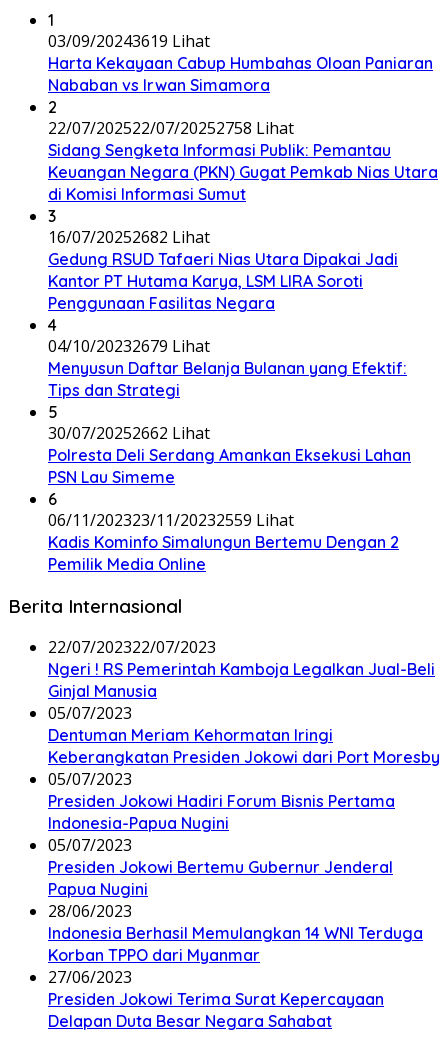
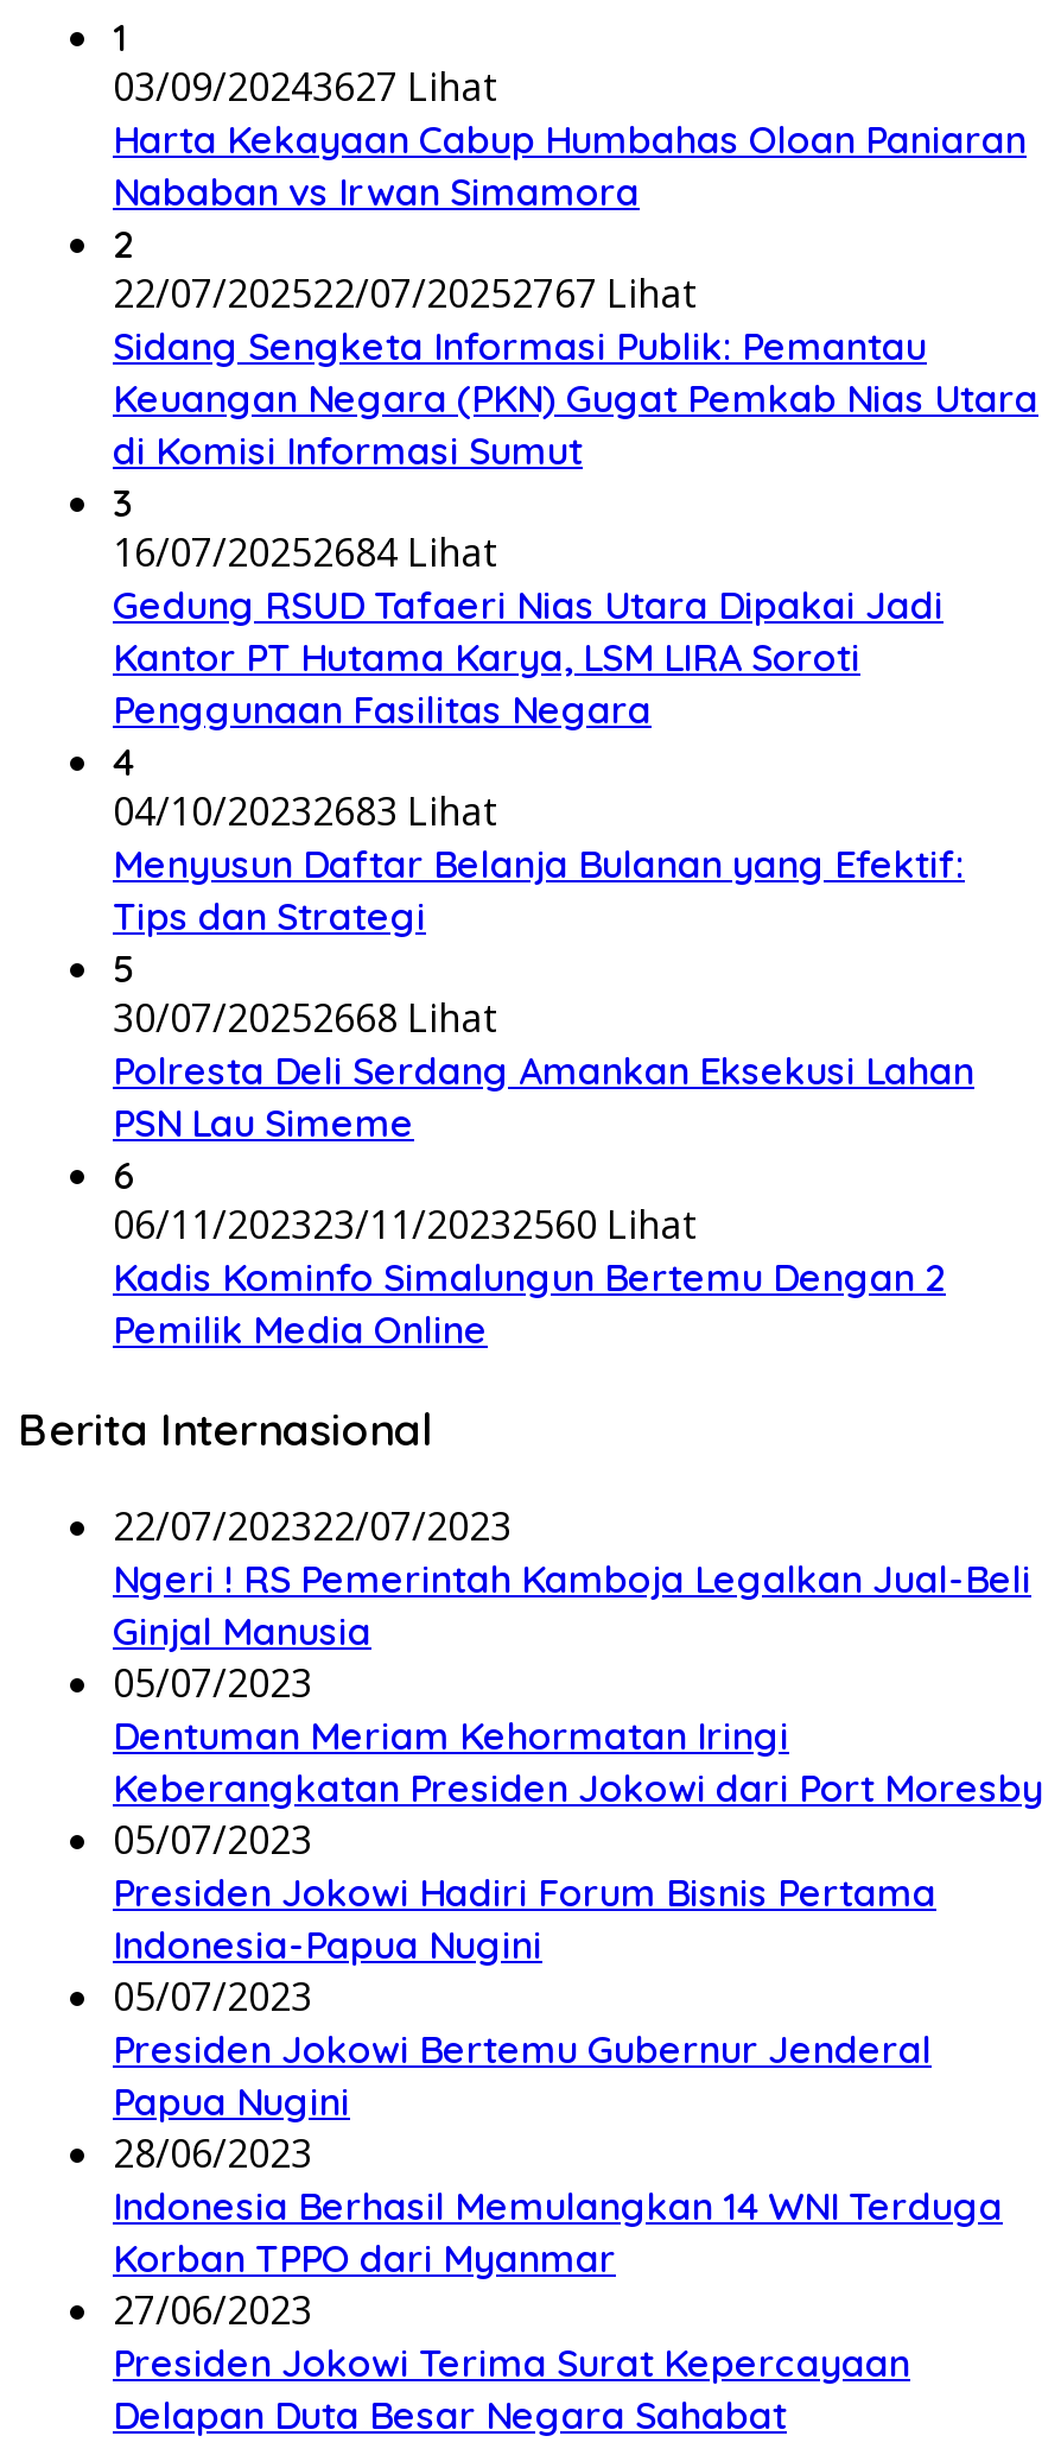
- 03/09/20243619 Lihat
+ 03/09/20243627 Lihat

- 22/07/202522/07/20252758 Lihat
+ 22/07/202522/07/20252767 Lihat

- 16/07/20252682 Lihat
+ 16/07/20252684 Lihat

- 04/10/20232679 Lihat
+ 04/10/20232683 Lihat

- 30/07/20252662 Lihat
+ 30/07/20252668 Lihat

- 06/11/202323/11/20232559 Lihat
+ 06/11/202323/11/20232560 Lihat
